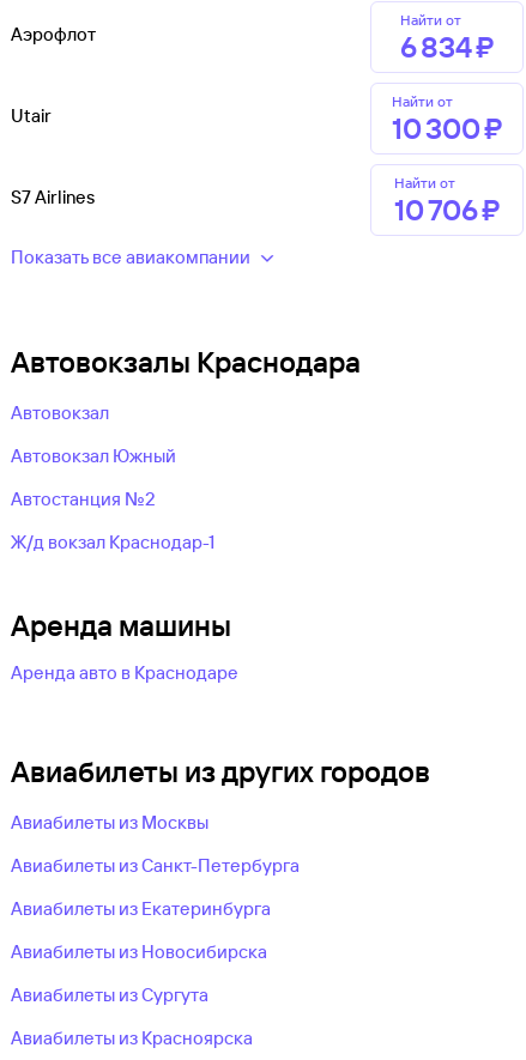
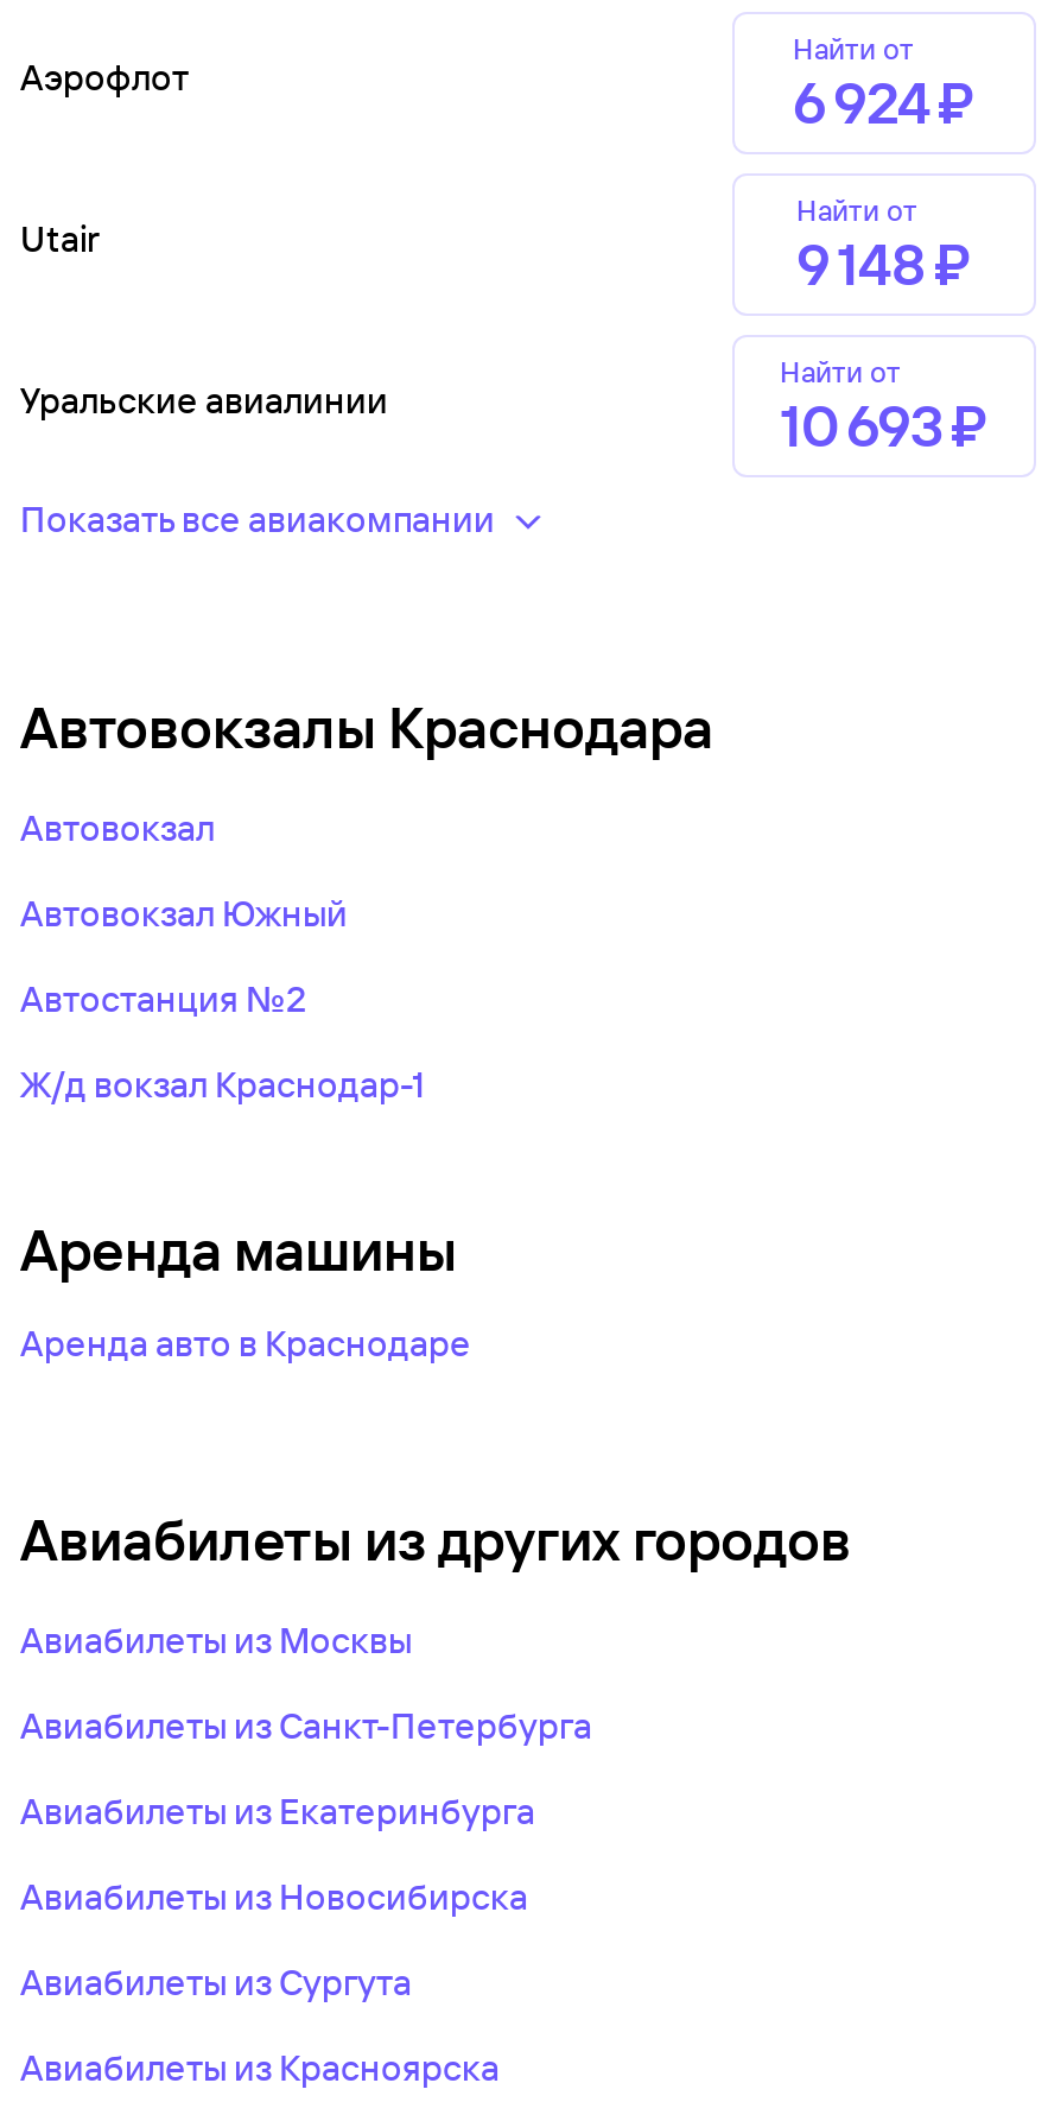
- 6 834 ₽
+ 6 924 ₽

- 10 300 ₽
+ 9 148 ₽

- S7 Airlines
+ Уральские авиалинии

- 10 706 ₽
+ 10 693 ₽
